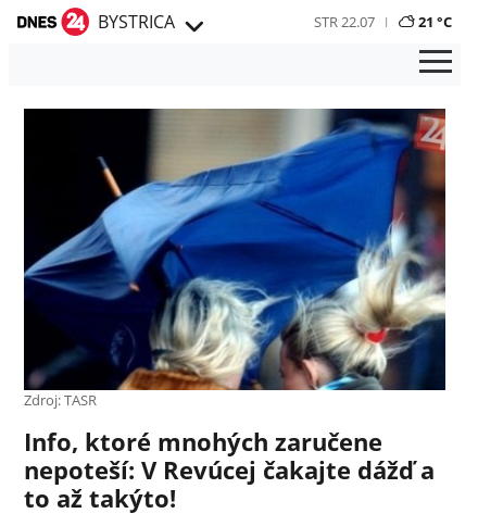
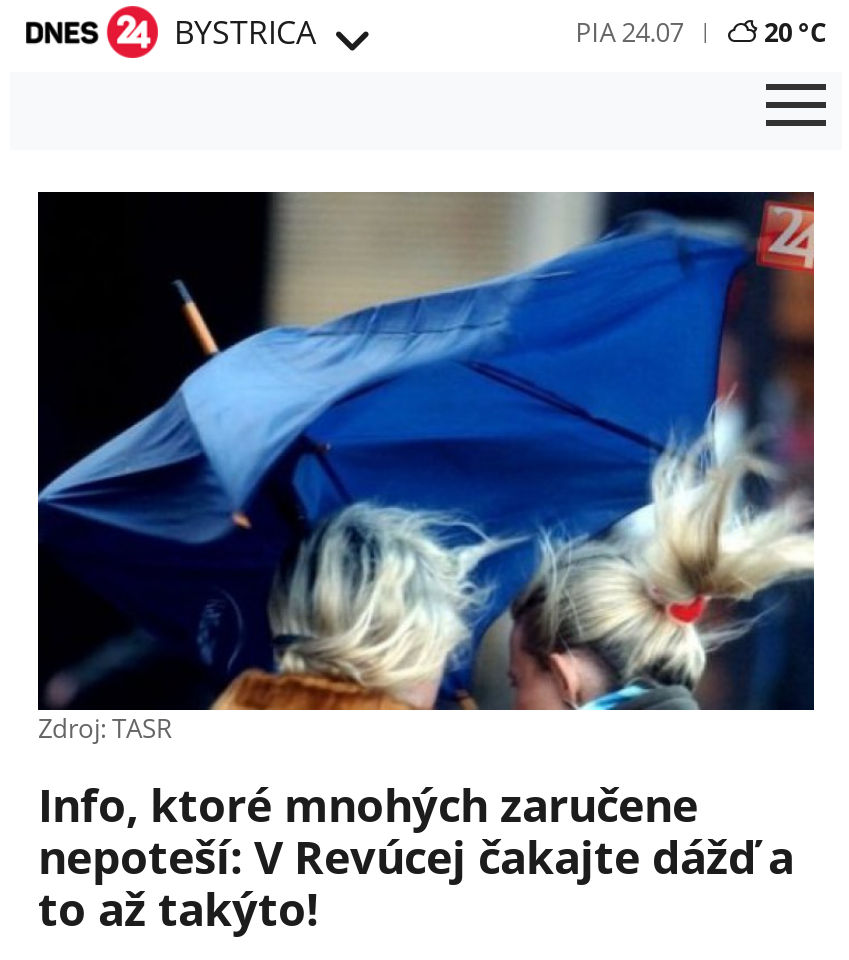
- STR 22.07
- 21 °C
+ PIA 24.07
+ 20 °C
